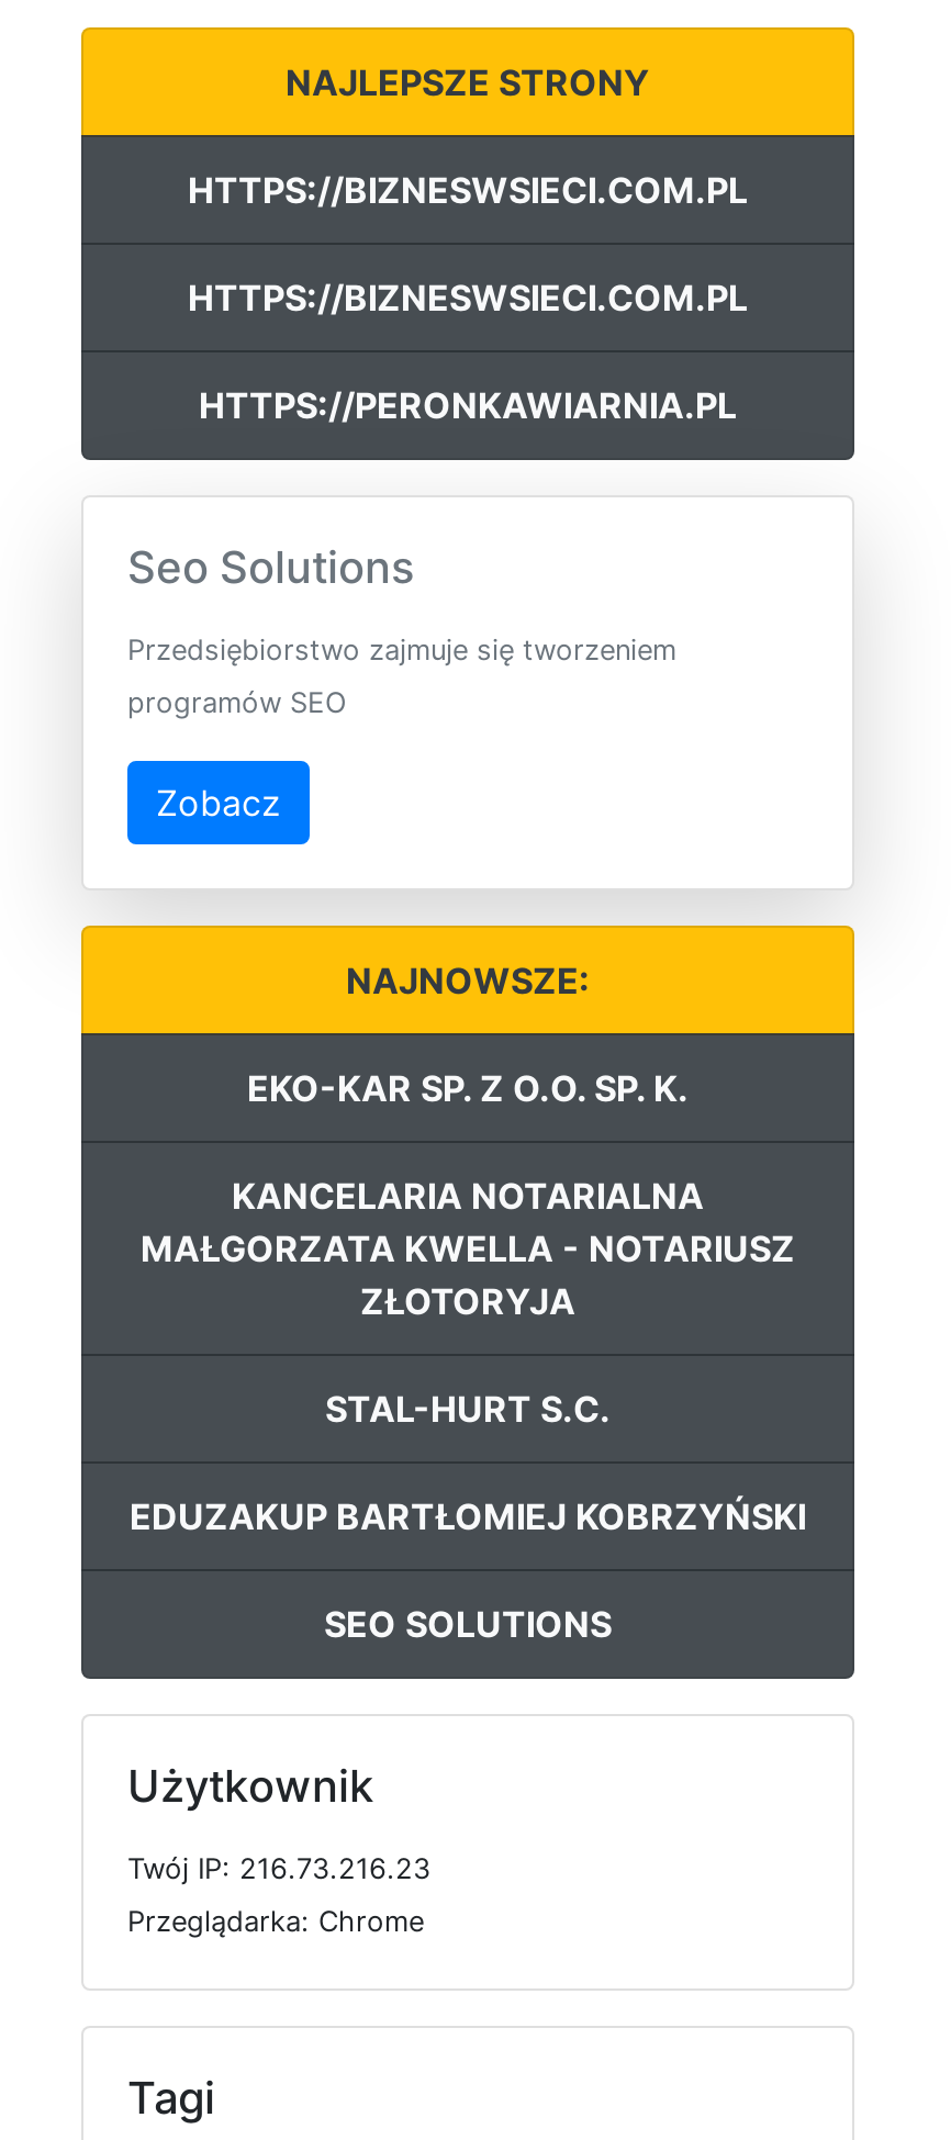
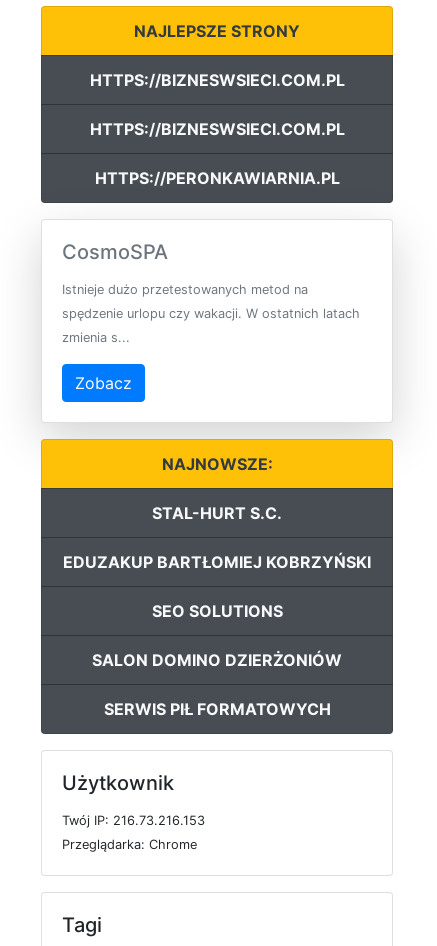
- Seo Solutions
- Przedsiębiorstwo zajmuje się tworzeniem
- programów SEO
+ CosmoSPA
+ Istnieje dużo przetestowanych metod na
+ spędzenie urlopu czy wakacji. W ostatnich latach
+ zmienia s...

moved down: Zobacz | NAJNOWSZE:

- EKO-KAR SP. Z O.O. SP. K.
- KANCELARIA NOTARIALNA
- MAŁGORZATA KWELLA - NOTARIUSZ
- ZŁOTORYJA

moved up: STAL-HURT S.C. | EDUZAKUP BARTŁOMIEJ KOBRZYŃSKI | SEO SOLUTIONS

+ SALON DOMINO DZIERŻONIÓW
+ SERWIS PIŁ FORMATOWYCH

- Twó j I P: 216.73.216.23
+ Twó j I P: 216.73.216.153
